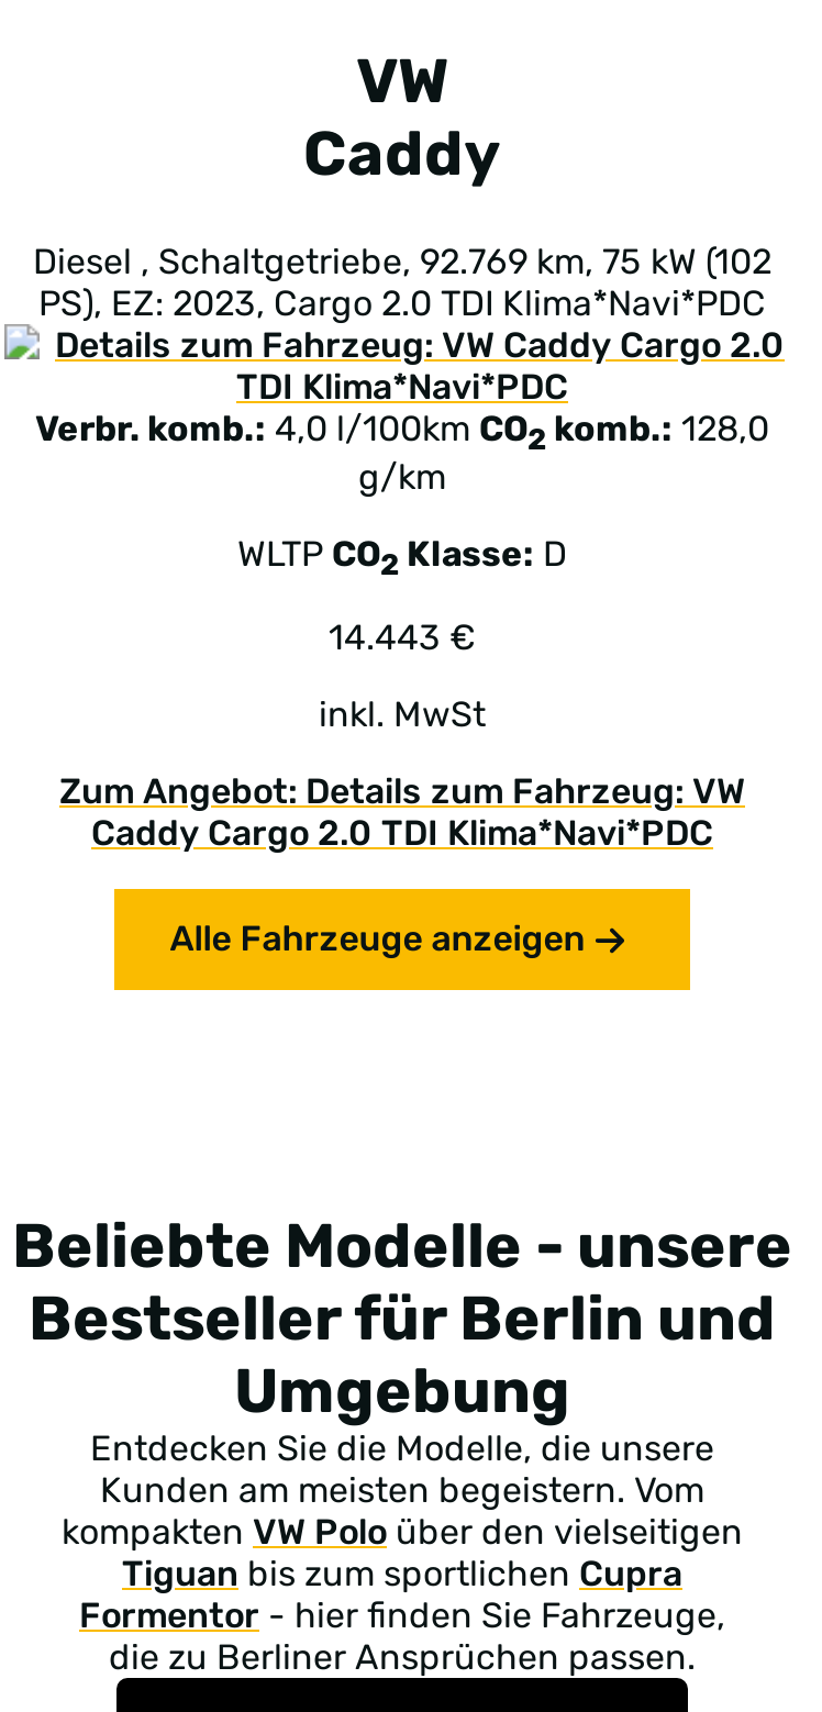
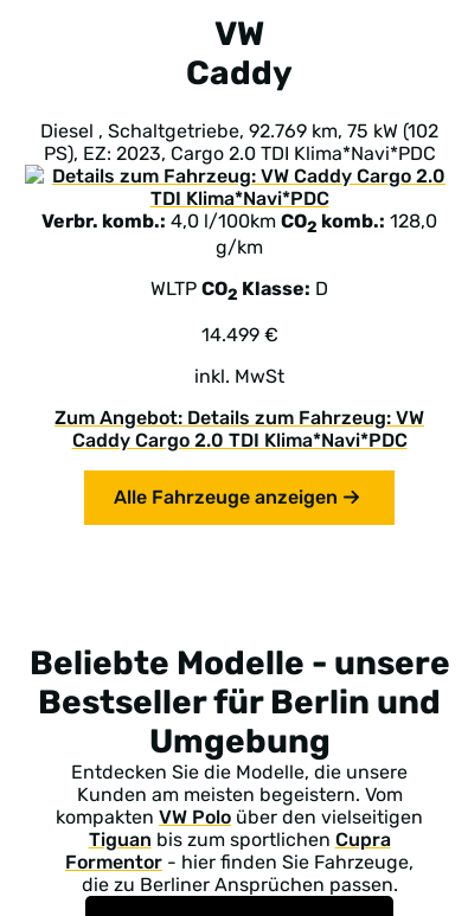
- 14.443 €
+ 14.499 €
